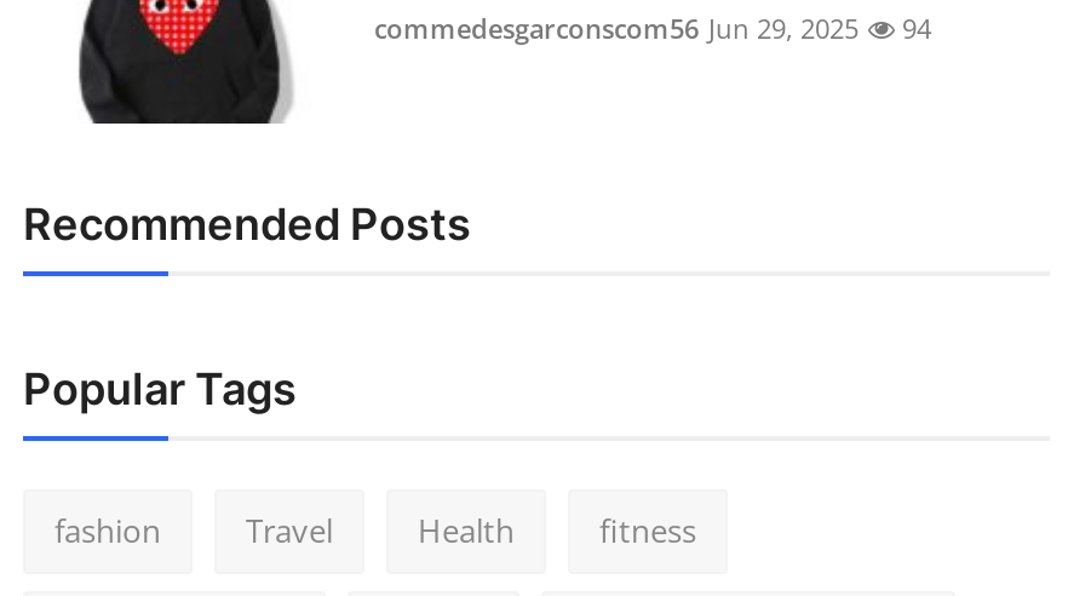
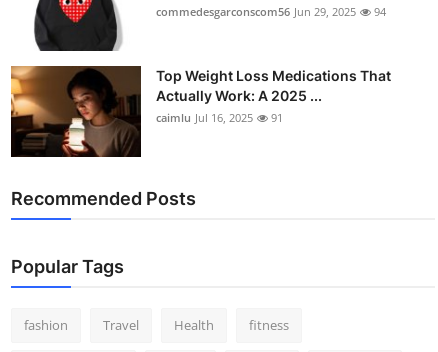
+ [image]
+ Top Weight Loss Medications That
+ Actually Work: A 2025 ...
+ caimlu Jul 16, 2025
+ 91
